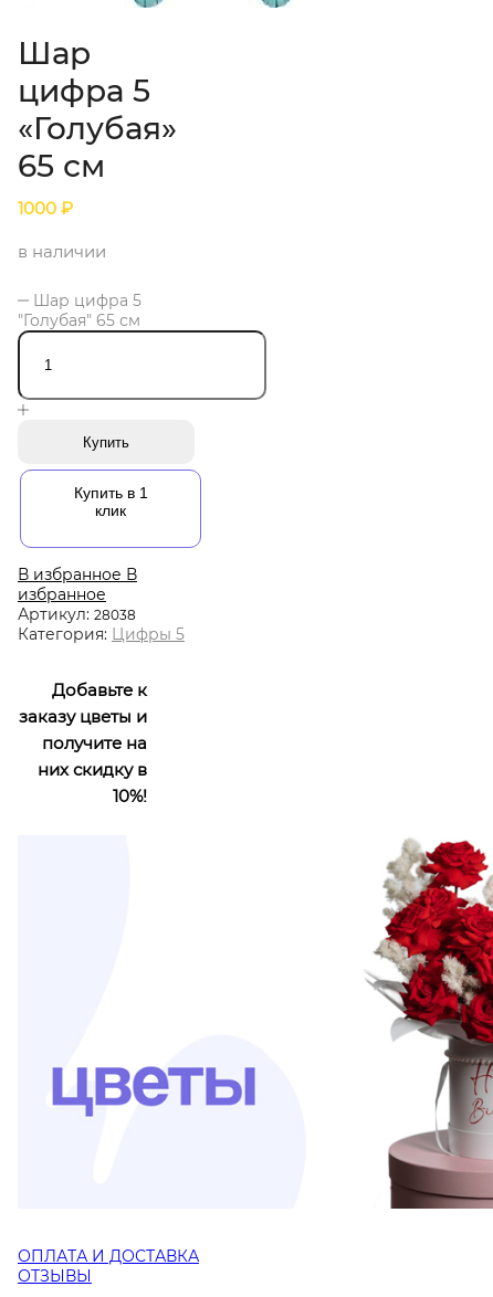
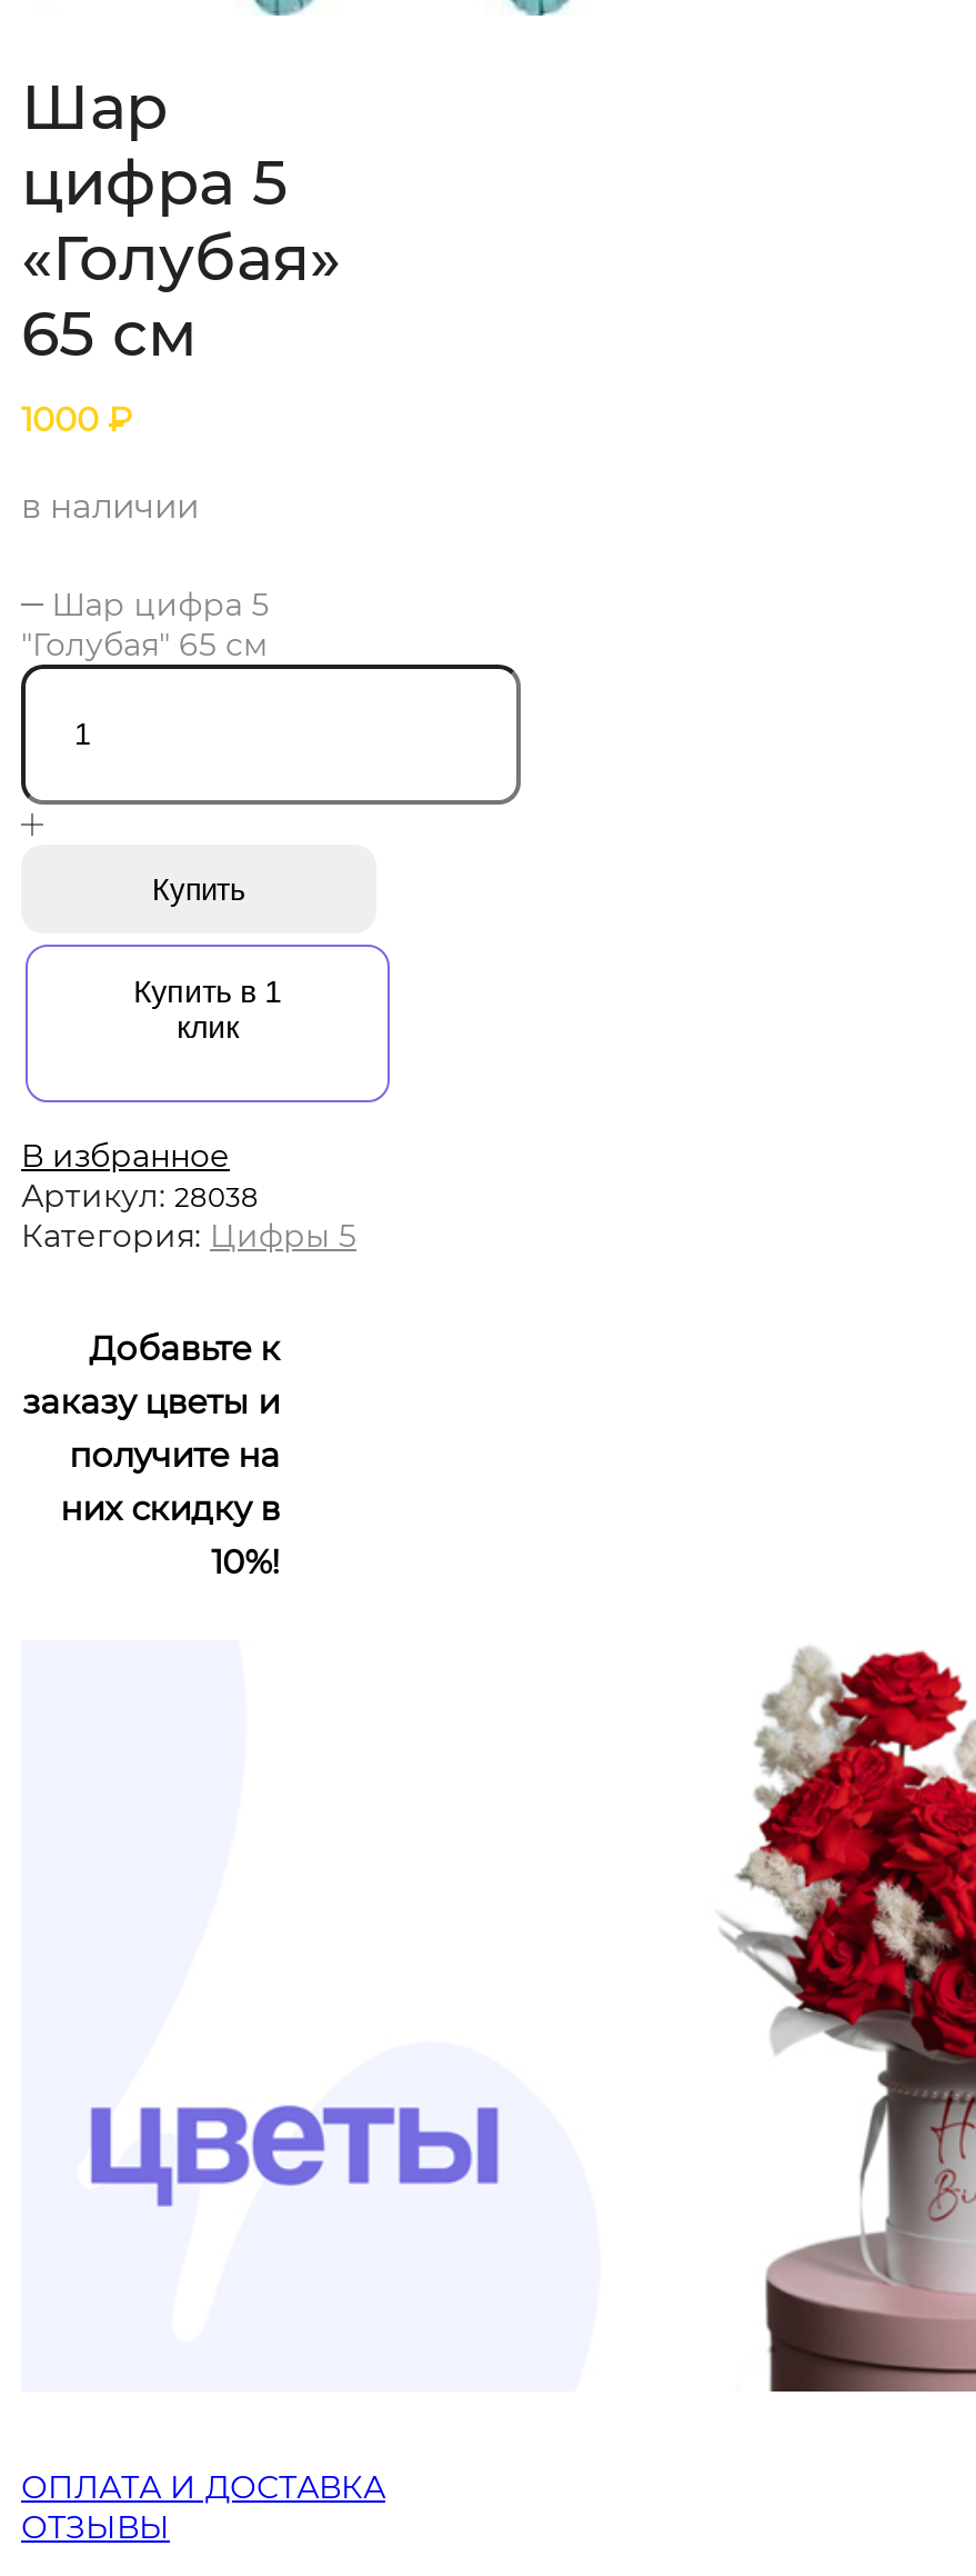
- В избранное В
- избранное
+ В избранное
